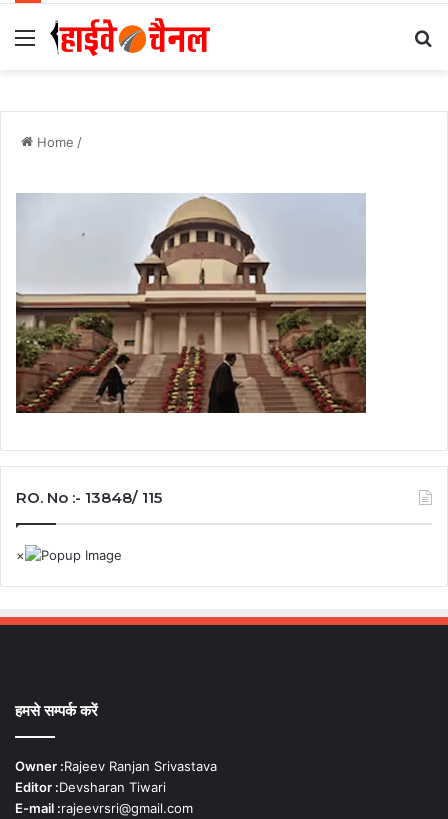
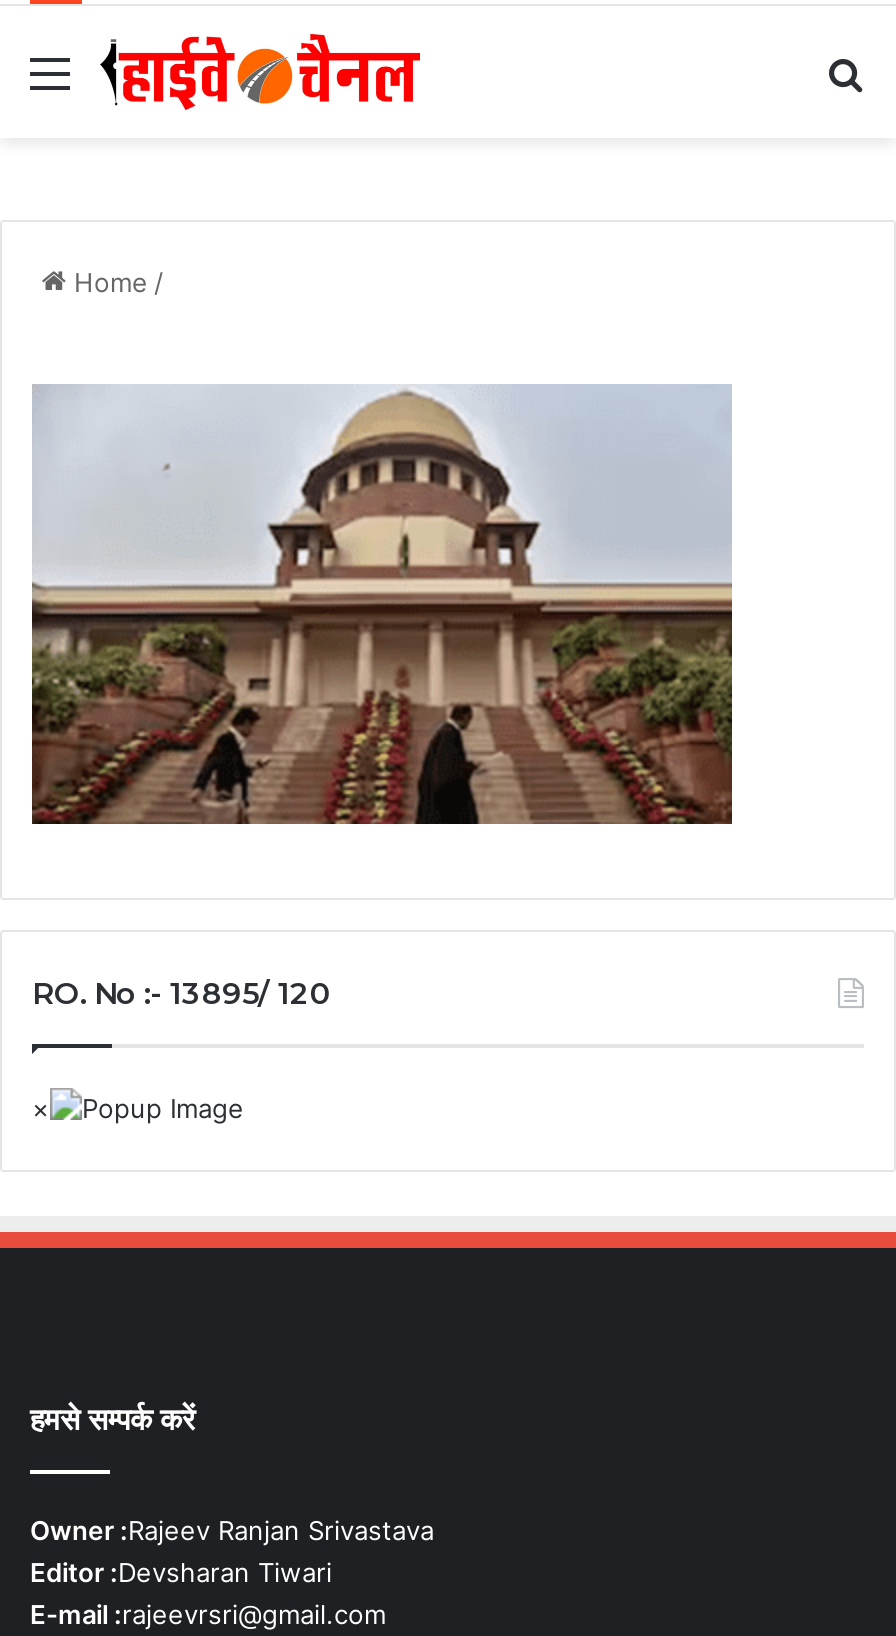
- RO. No :- 13848/ 115
+ RO. No :- 13895/ 120
